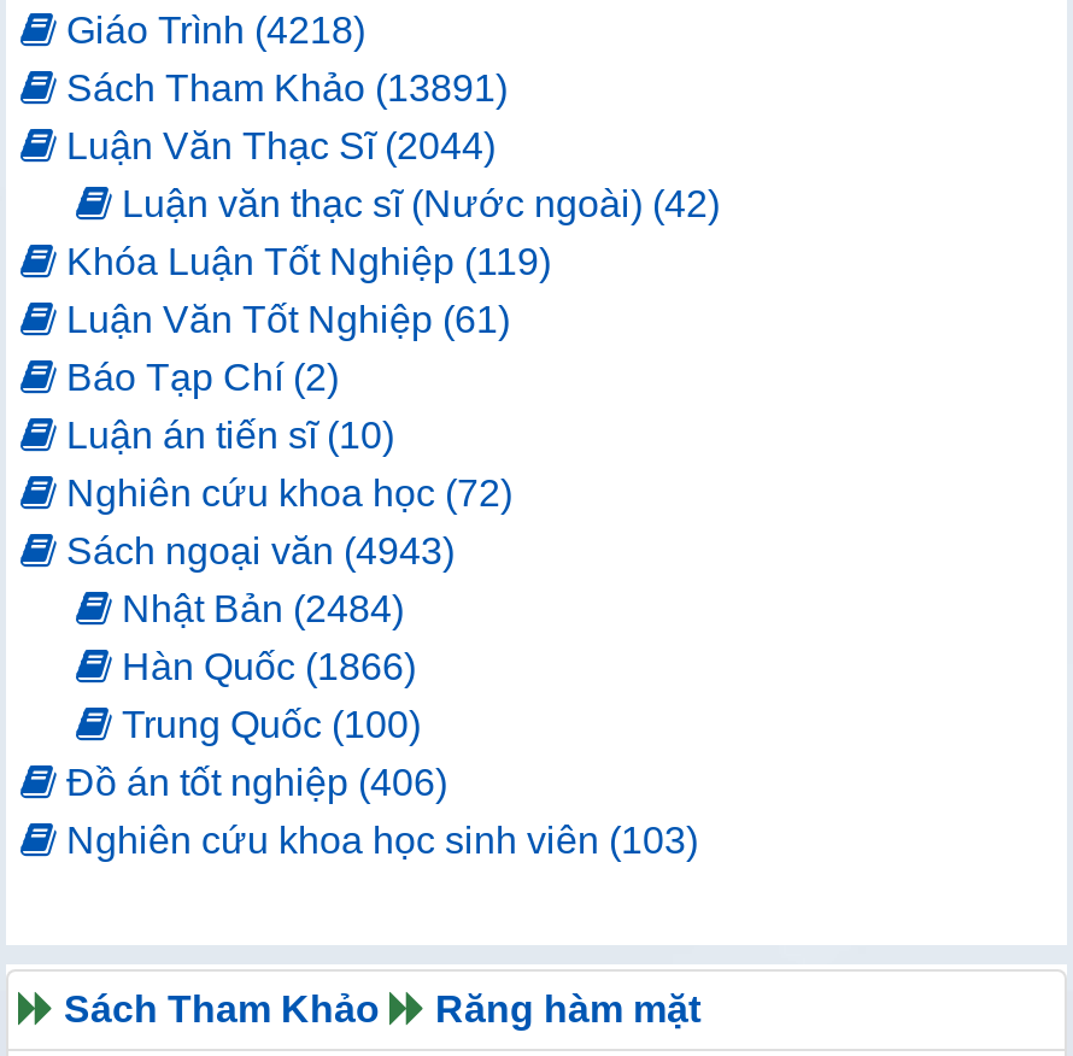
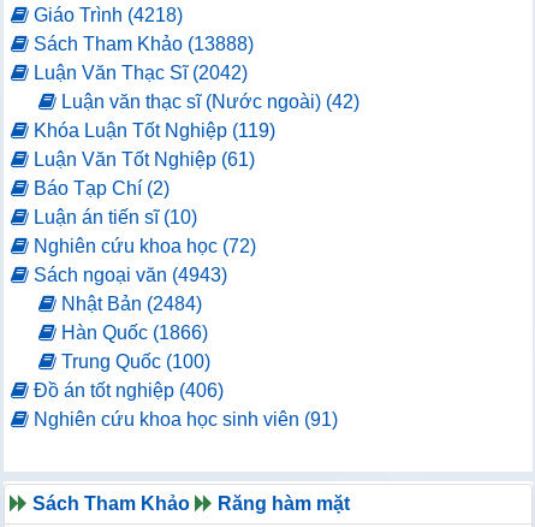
- Sách Tham Khảo (13891)
+ Sách Tham Khảo (13888)

- Luận Văn Thạc Sĩ (2044)
+ Luận Văn Thạc Sĩ (2042)

- Nghiên cứu khoa học sinh viên (103)
+ Nghiên cứu khoa học sinh viên (91)
